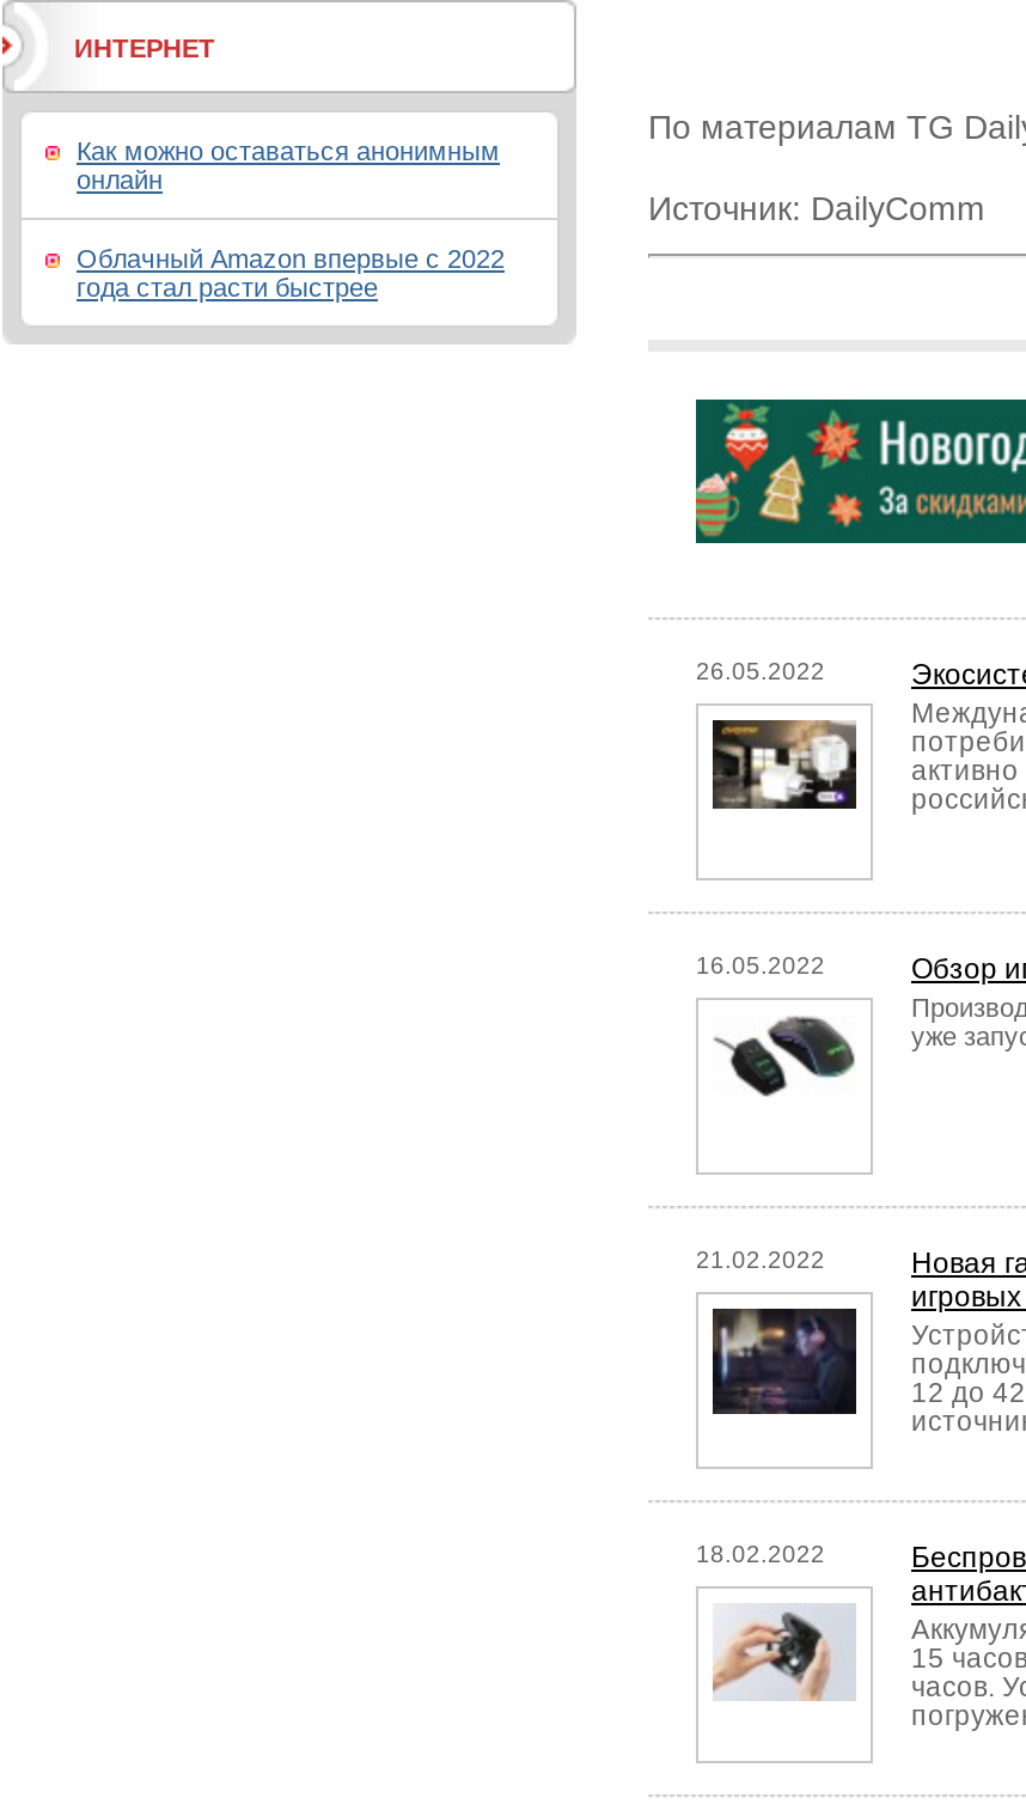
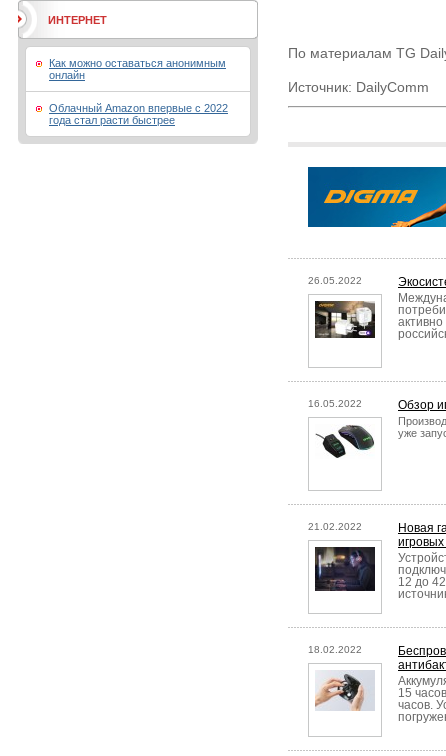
- [image]
+ [image]
